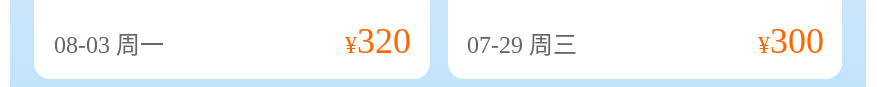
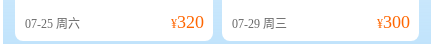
- 08-03周一
+ 07-25周六
